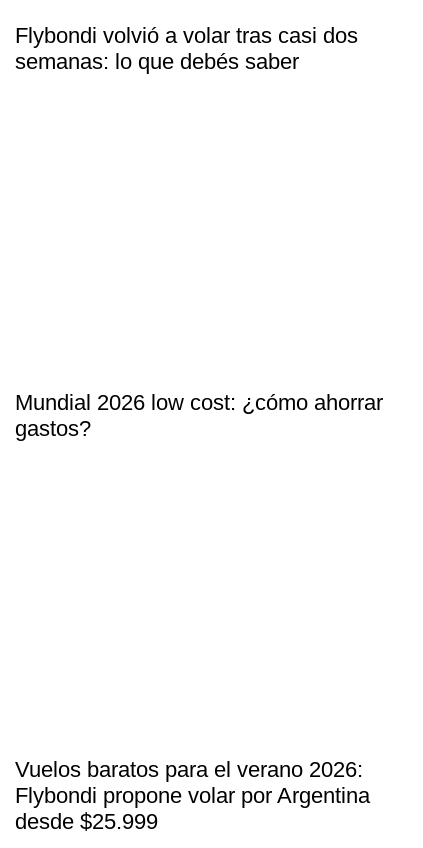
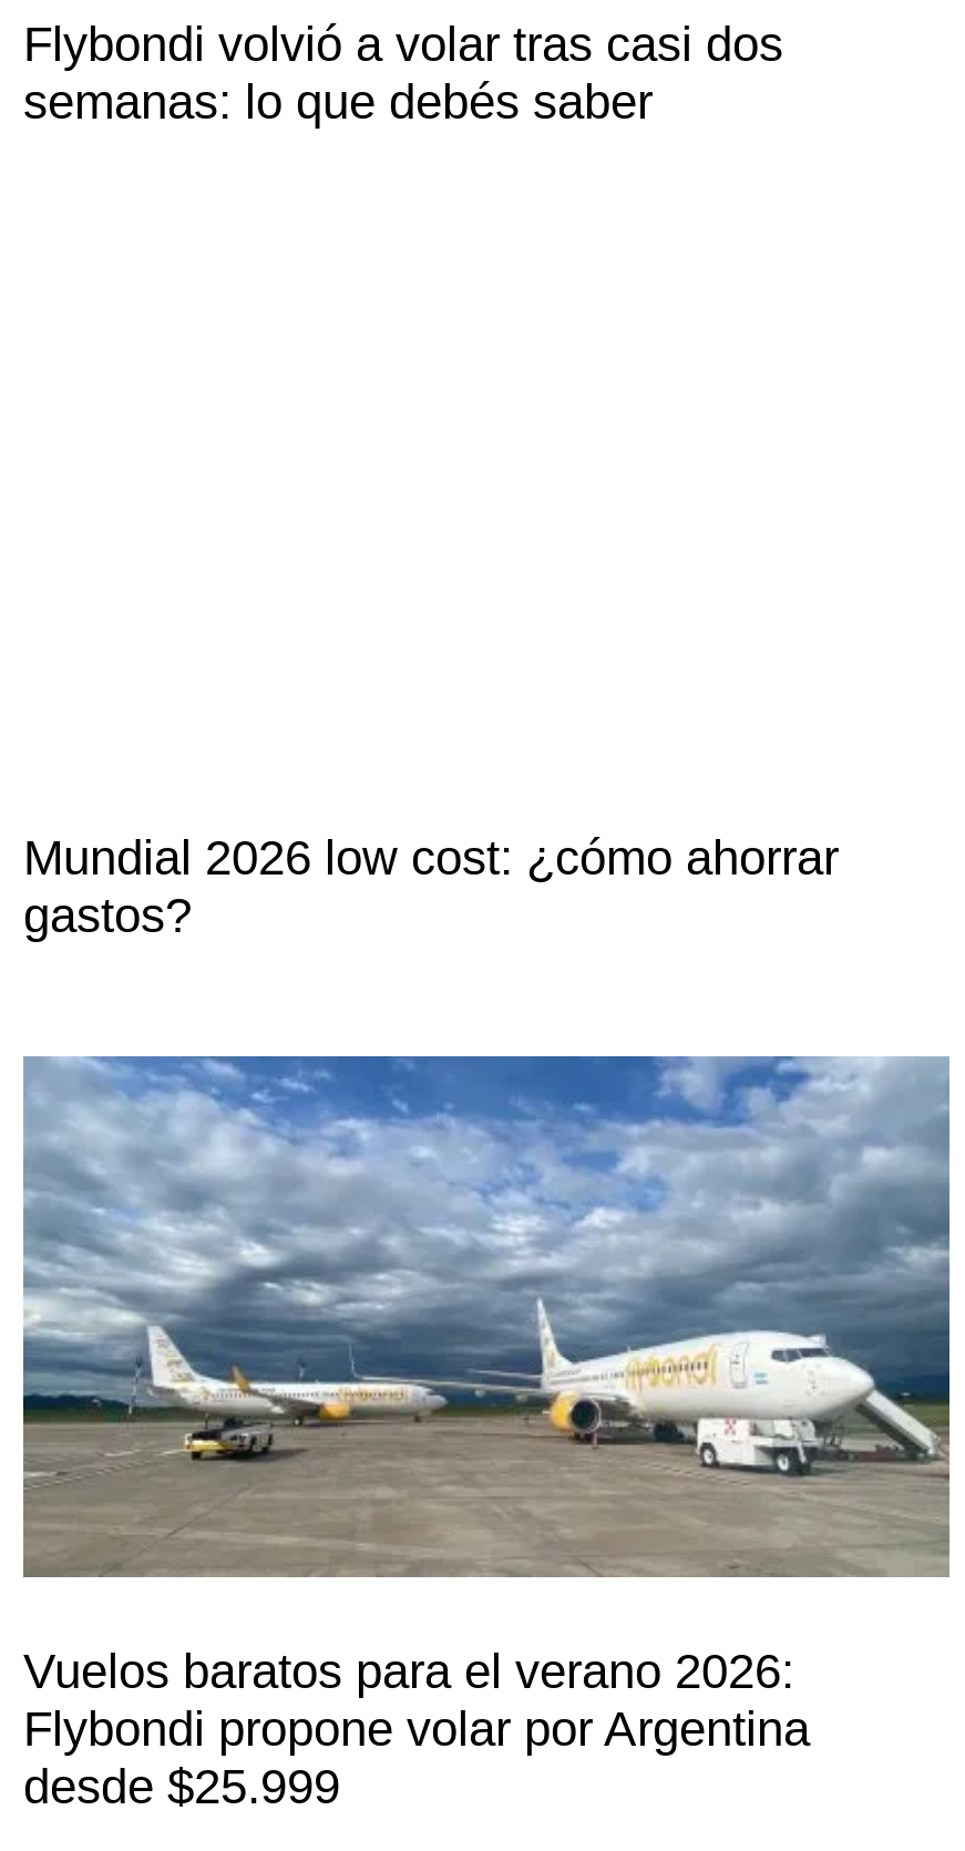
+ [image]
